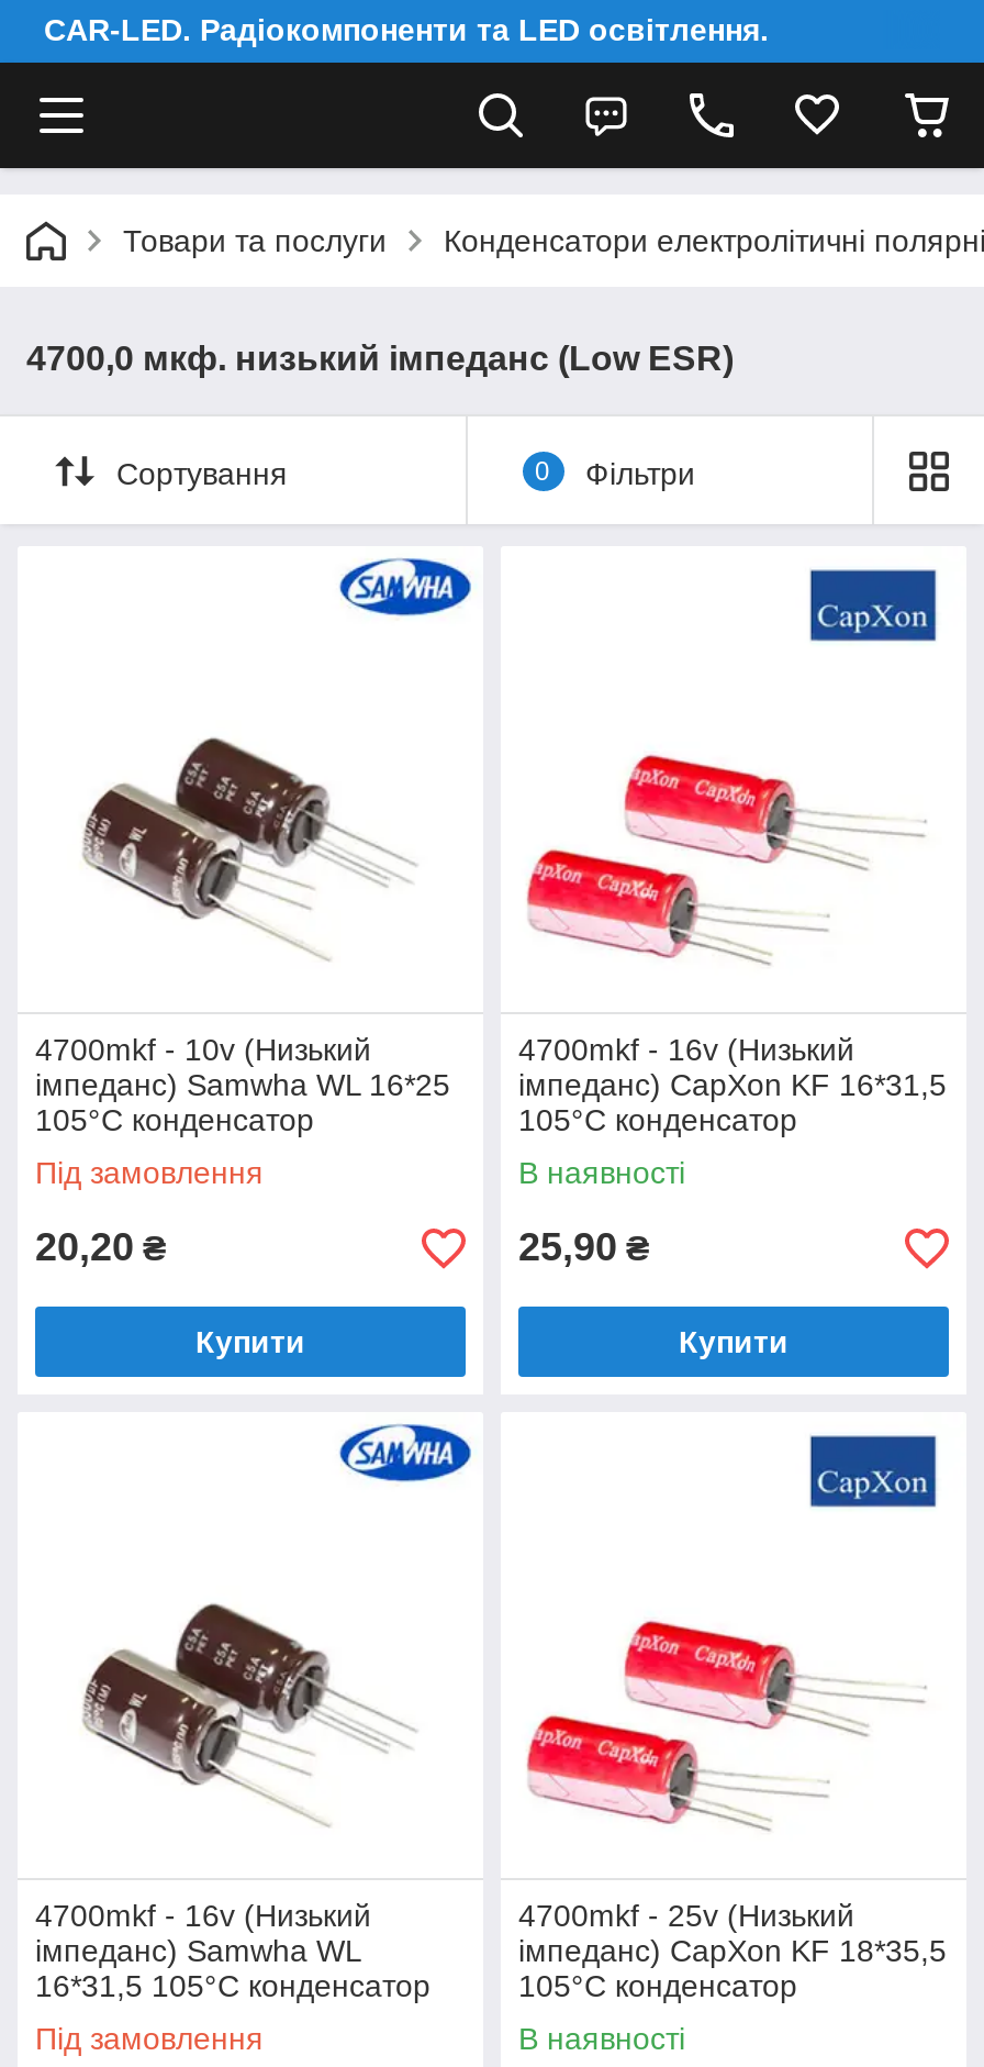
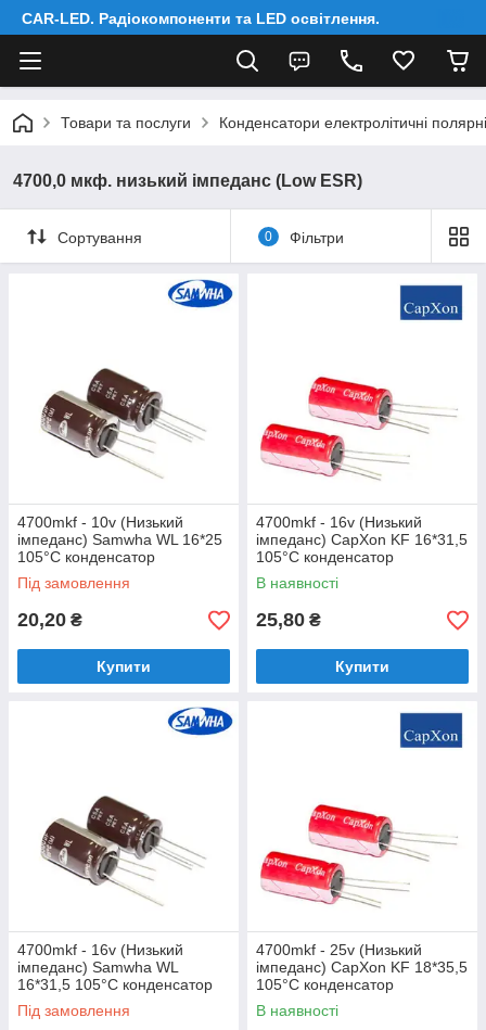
- 25,90 ₴
+ 25,80 ₴
